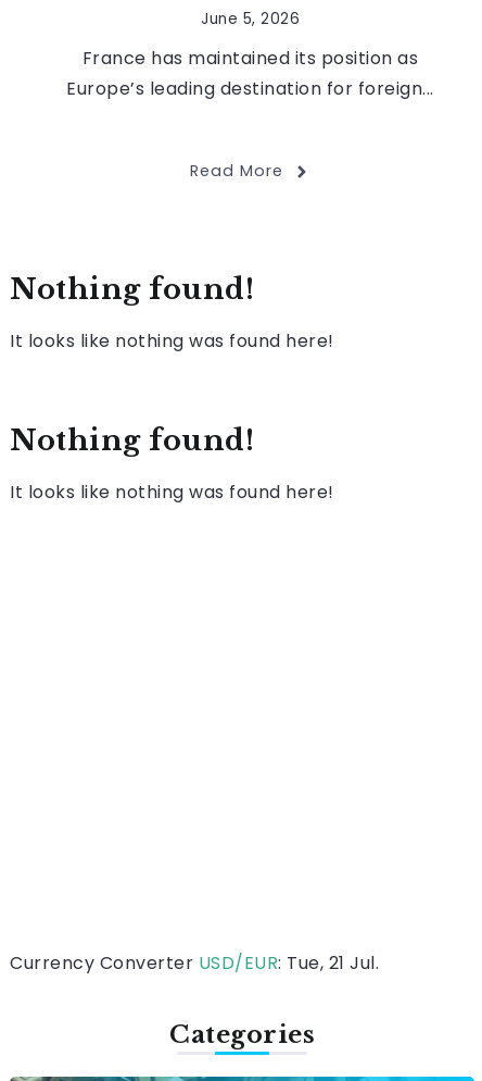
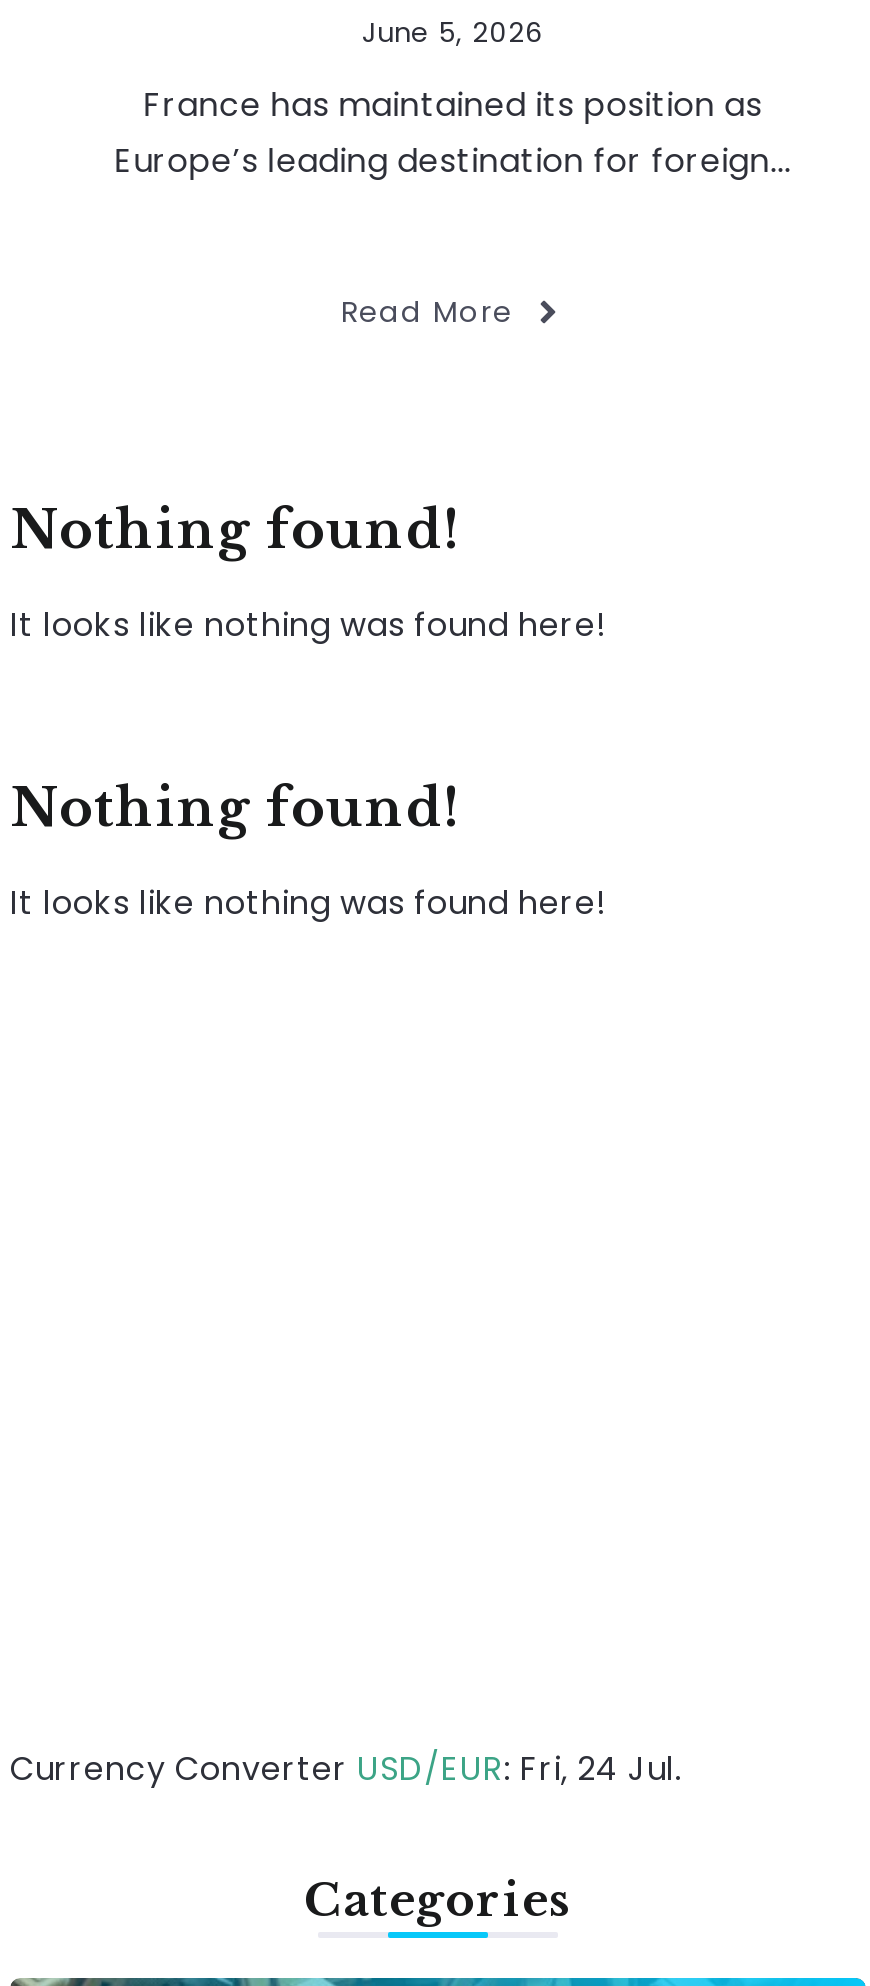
- Currency Converter USD/EUR: Tue, 21 Jul.
+ Currency Converter USD/EUR: Fri, 24 Jul.
